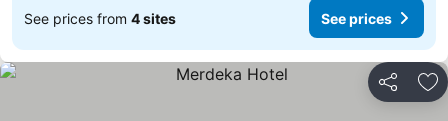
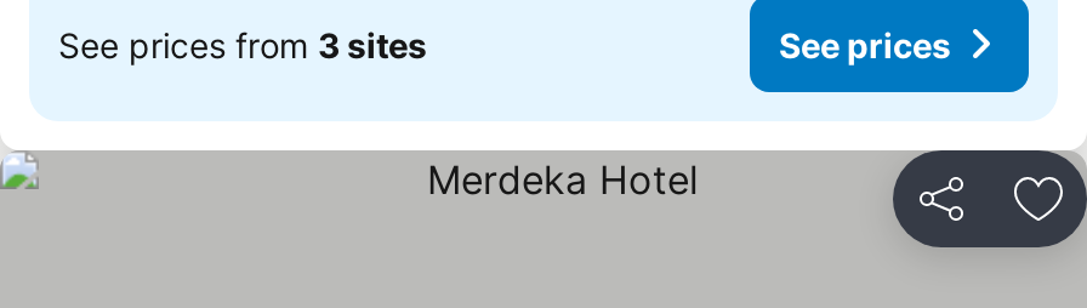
- See prices from 4 sites
+ See prices from 3 sites
